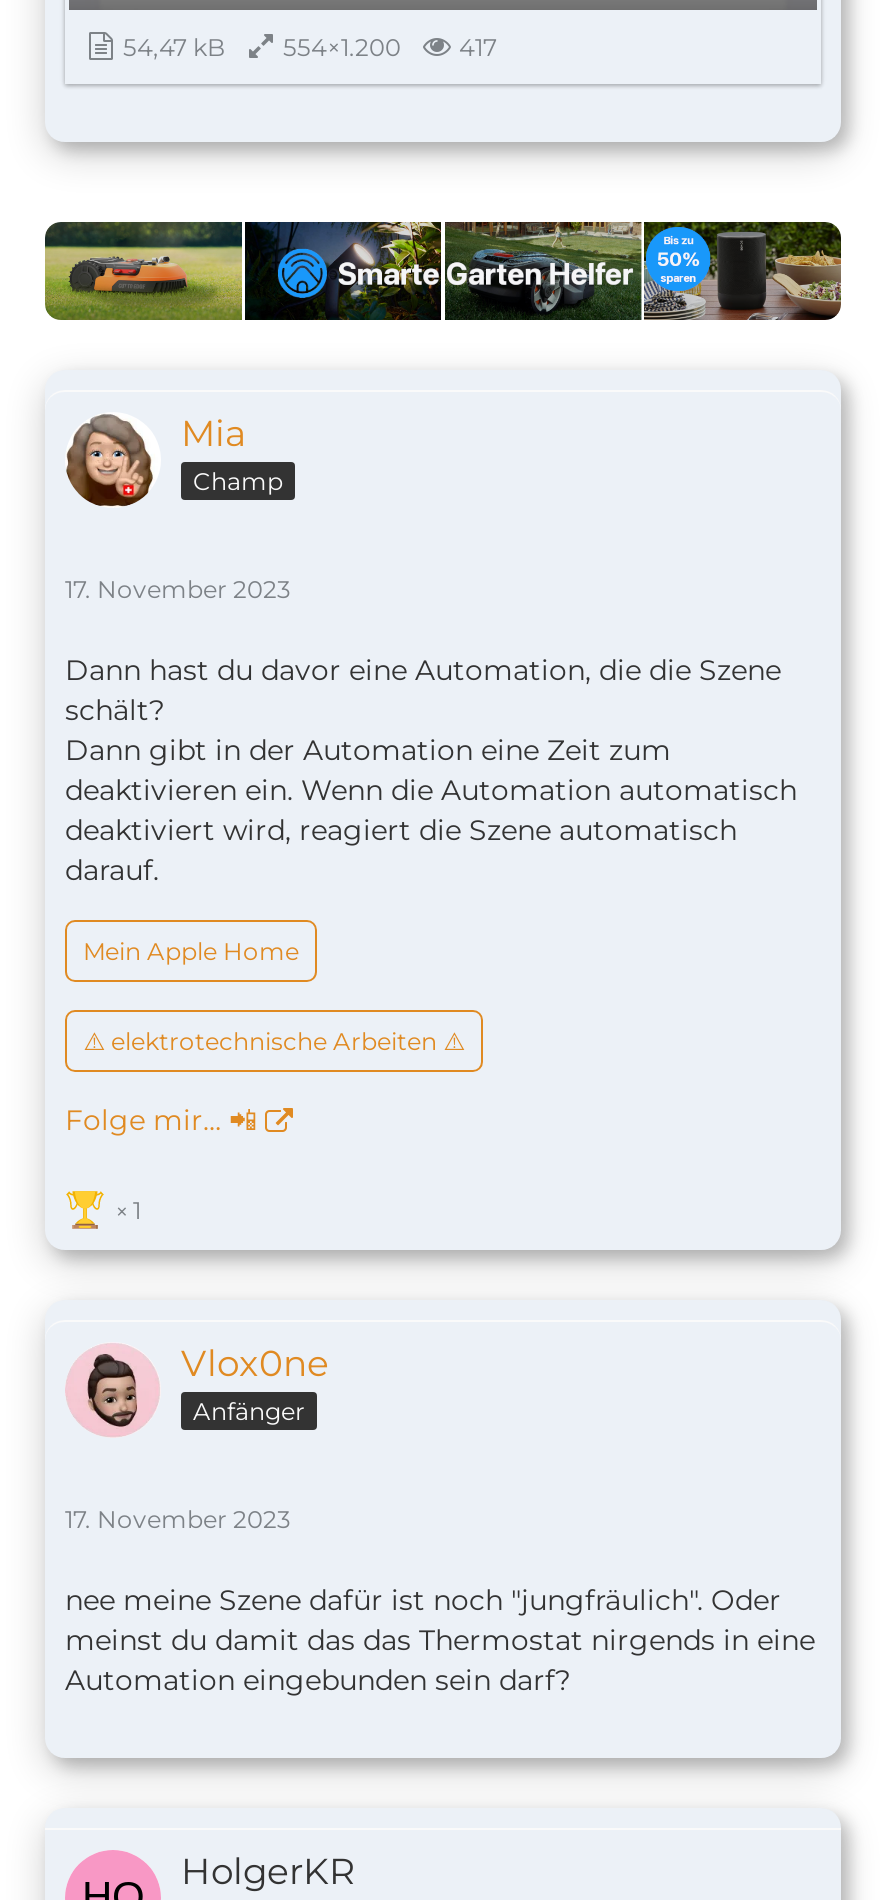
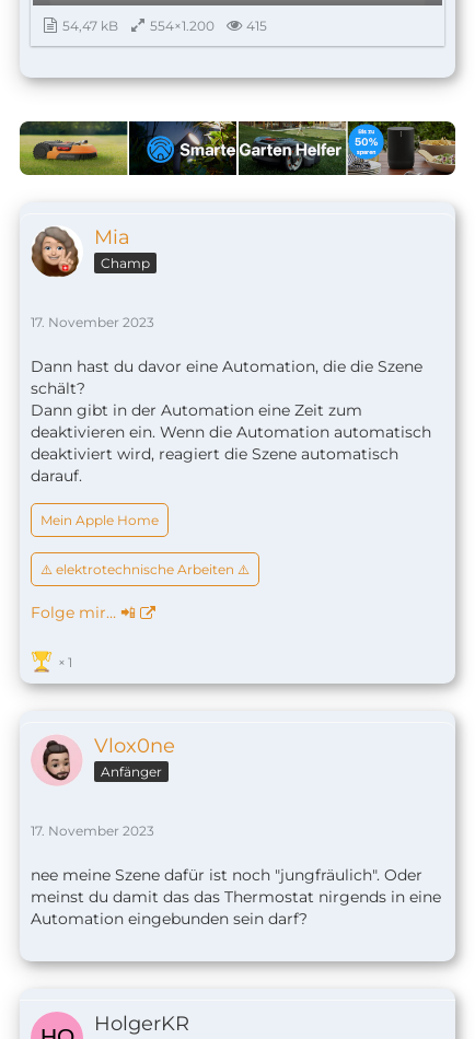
- 54,47 kB 554×1.200 417
+ 54,47 kB 554×1.200 415
